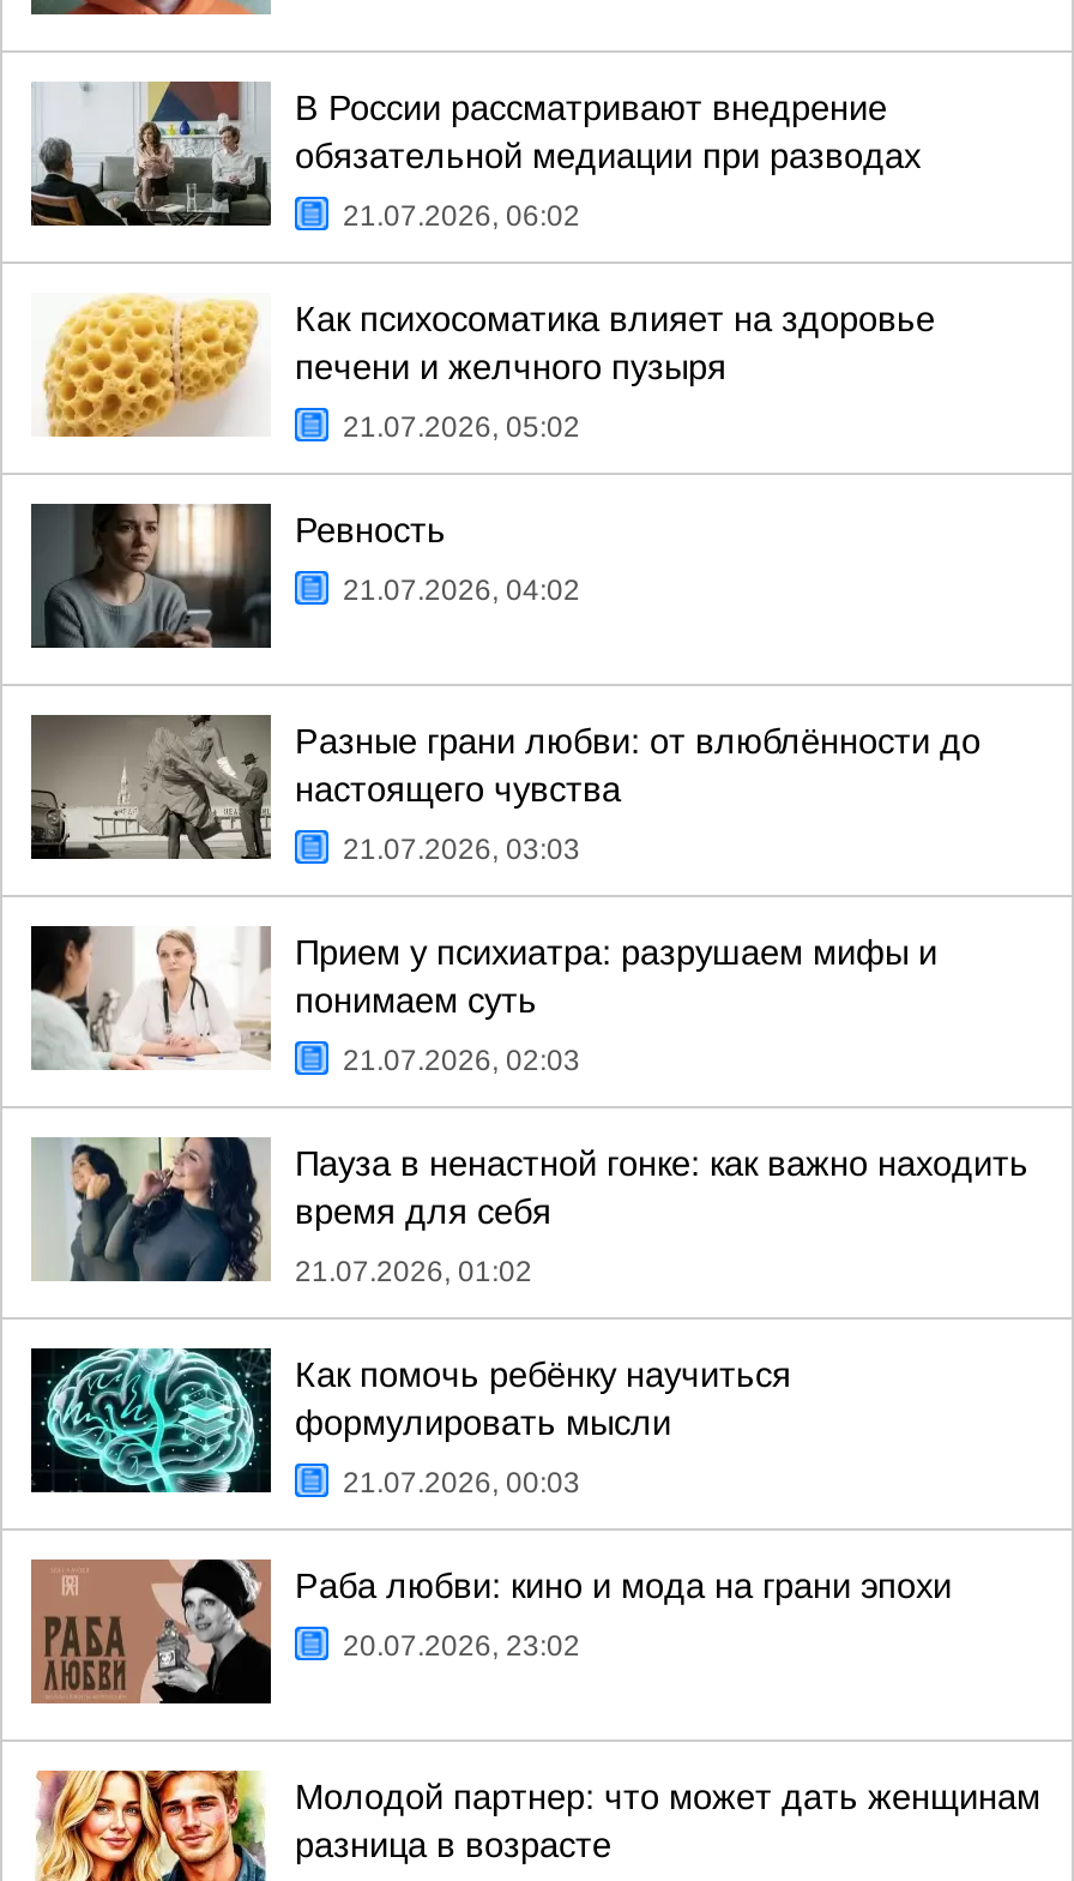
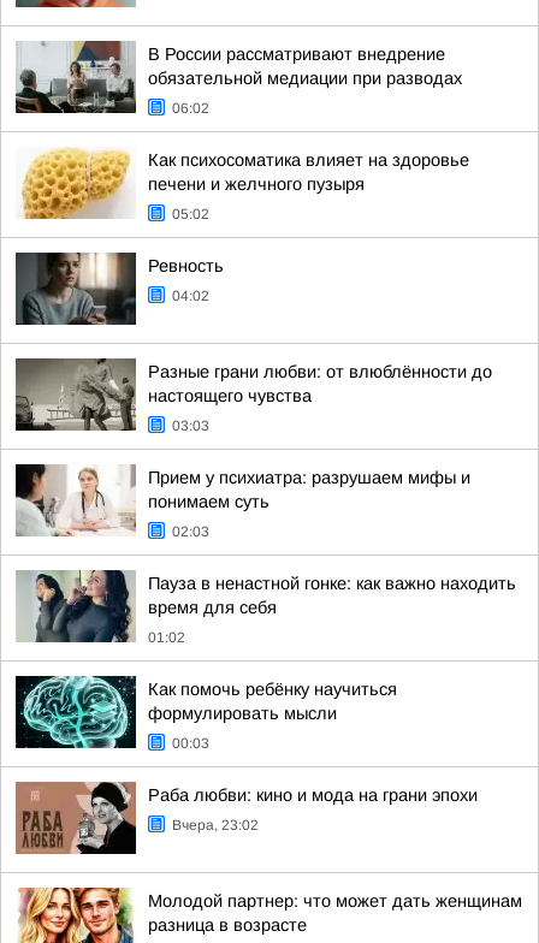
- 21.07.2026, 06:02
+ 06:02

- 21.07.2026, 05:02
+ 05:02

- 21.07.2026, 04:02
+ 04:02

- 21.07.2026, 03:03
+ 03:03

- 21.07.2026, 02:03
+ 02:03

- 21.07.2026, 01:02
+ 01:02

- 21.07.2026, 00:03
+ 00:03

- 20.07.2026, 23:02
+ Вчера, 23:02
